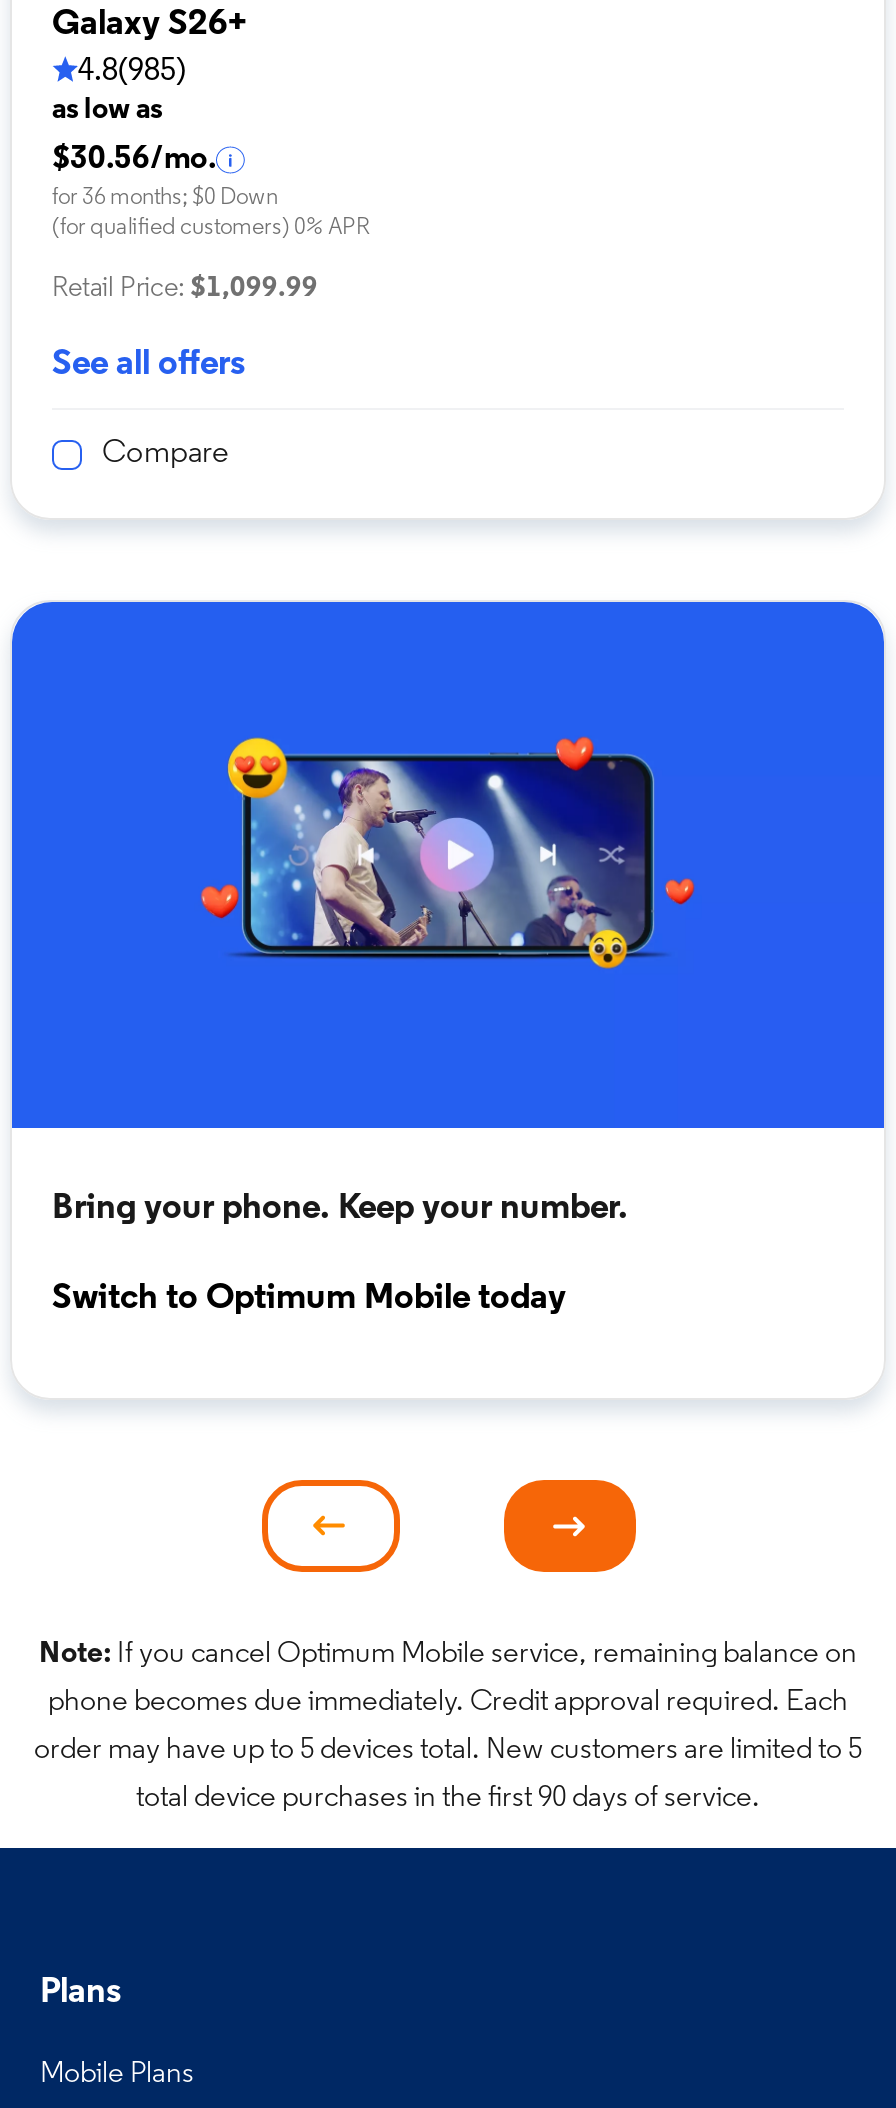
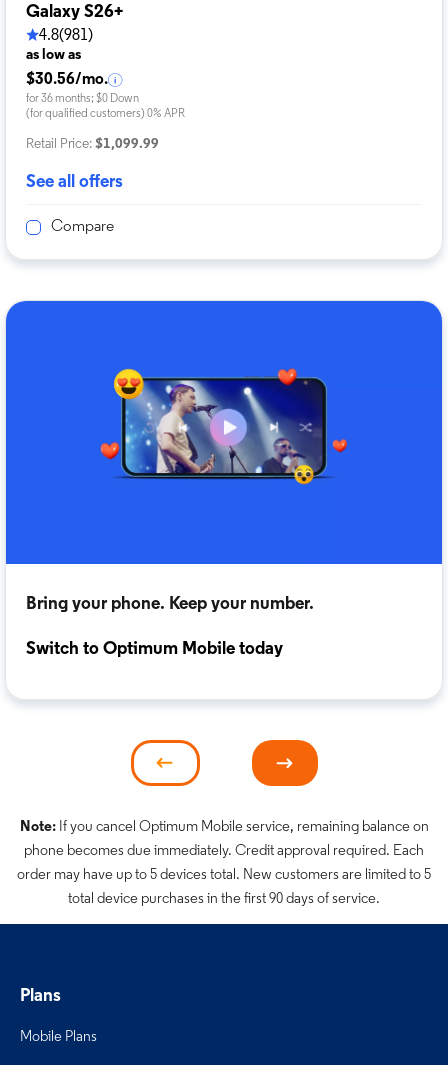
- 4.8(985)
+ 4.8(981)
